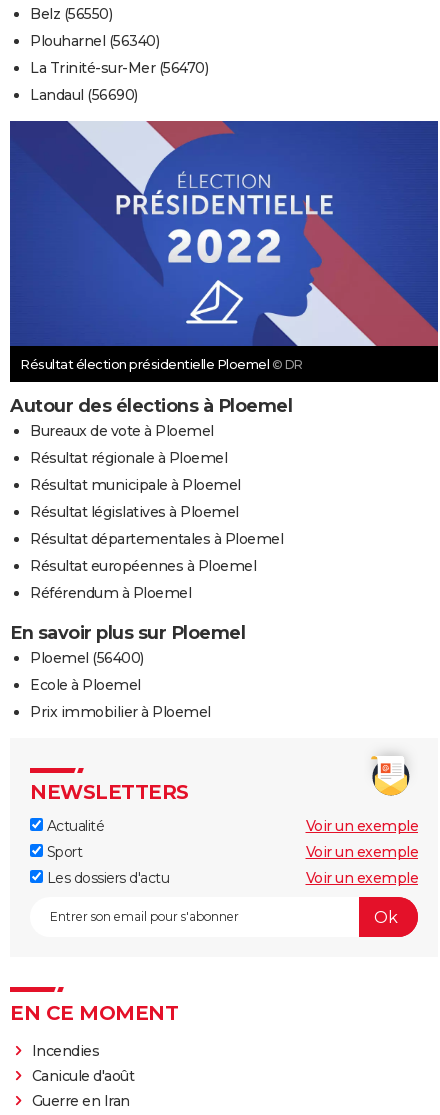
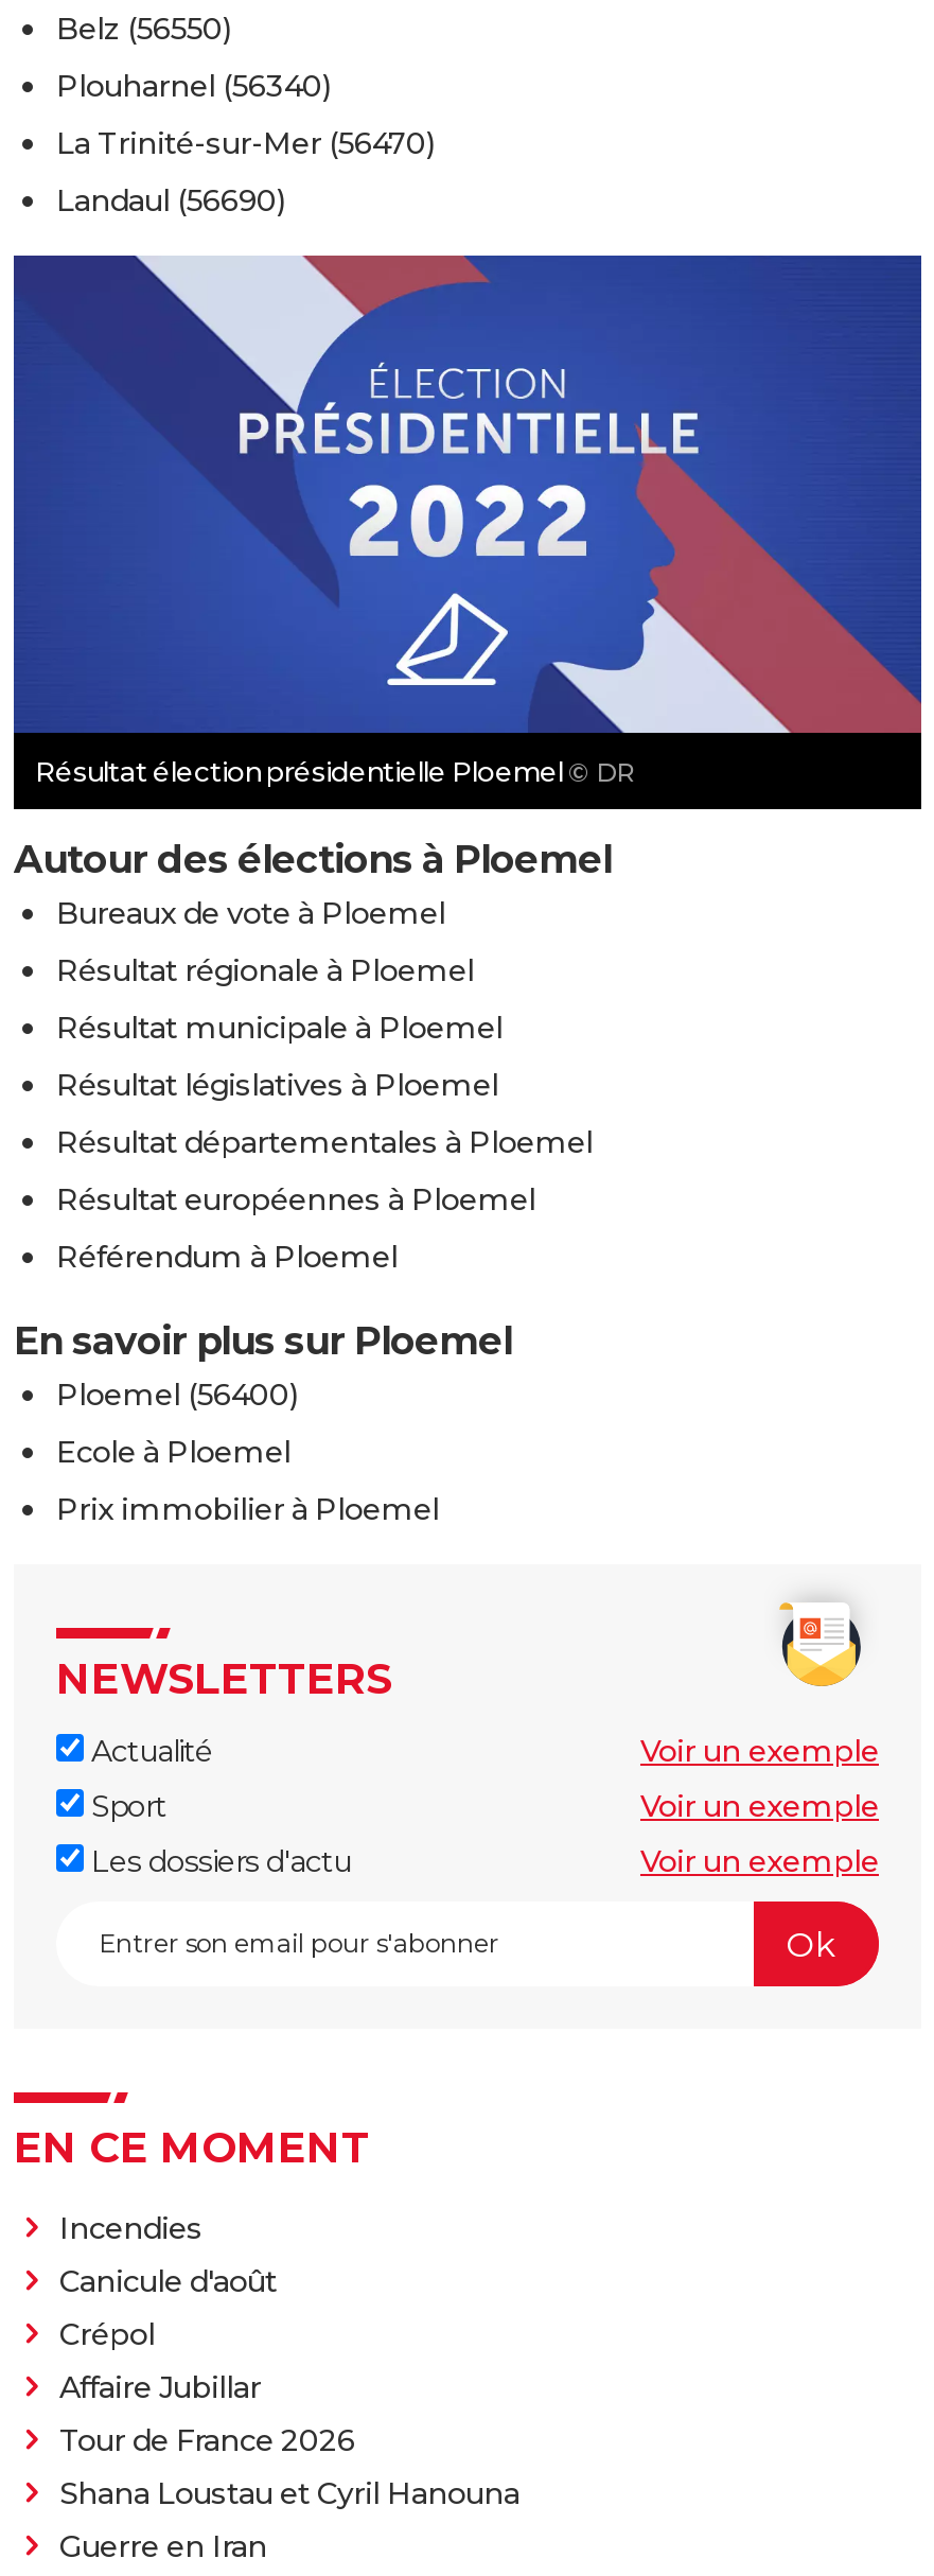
+ Crépol
+ Affaire Jubillar
+ Tour de France 2026
+ Shana Loustau et Cyril Hanouna
